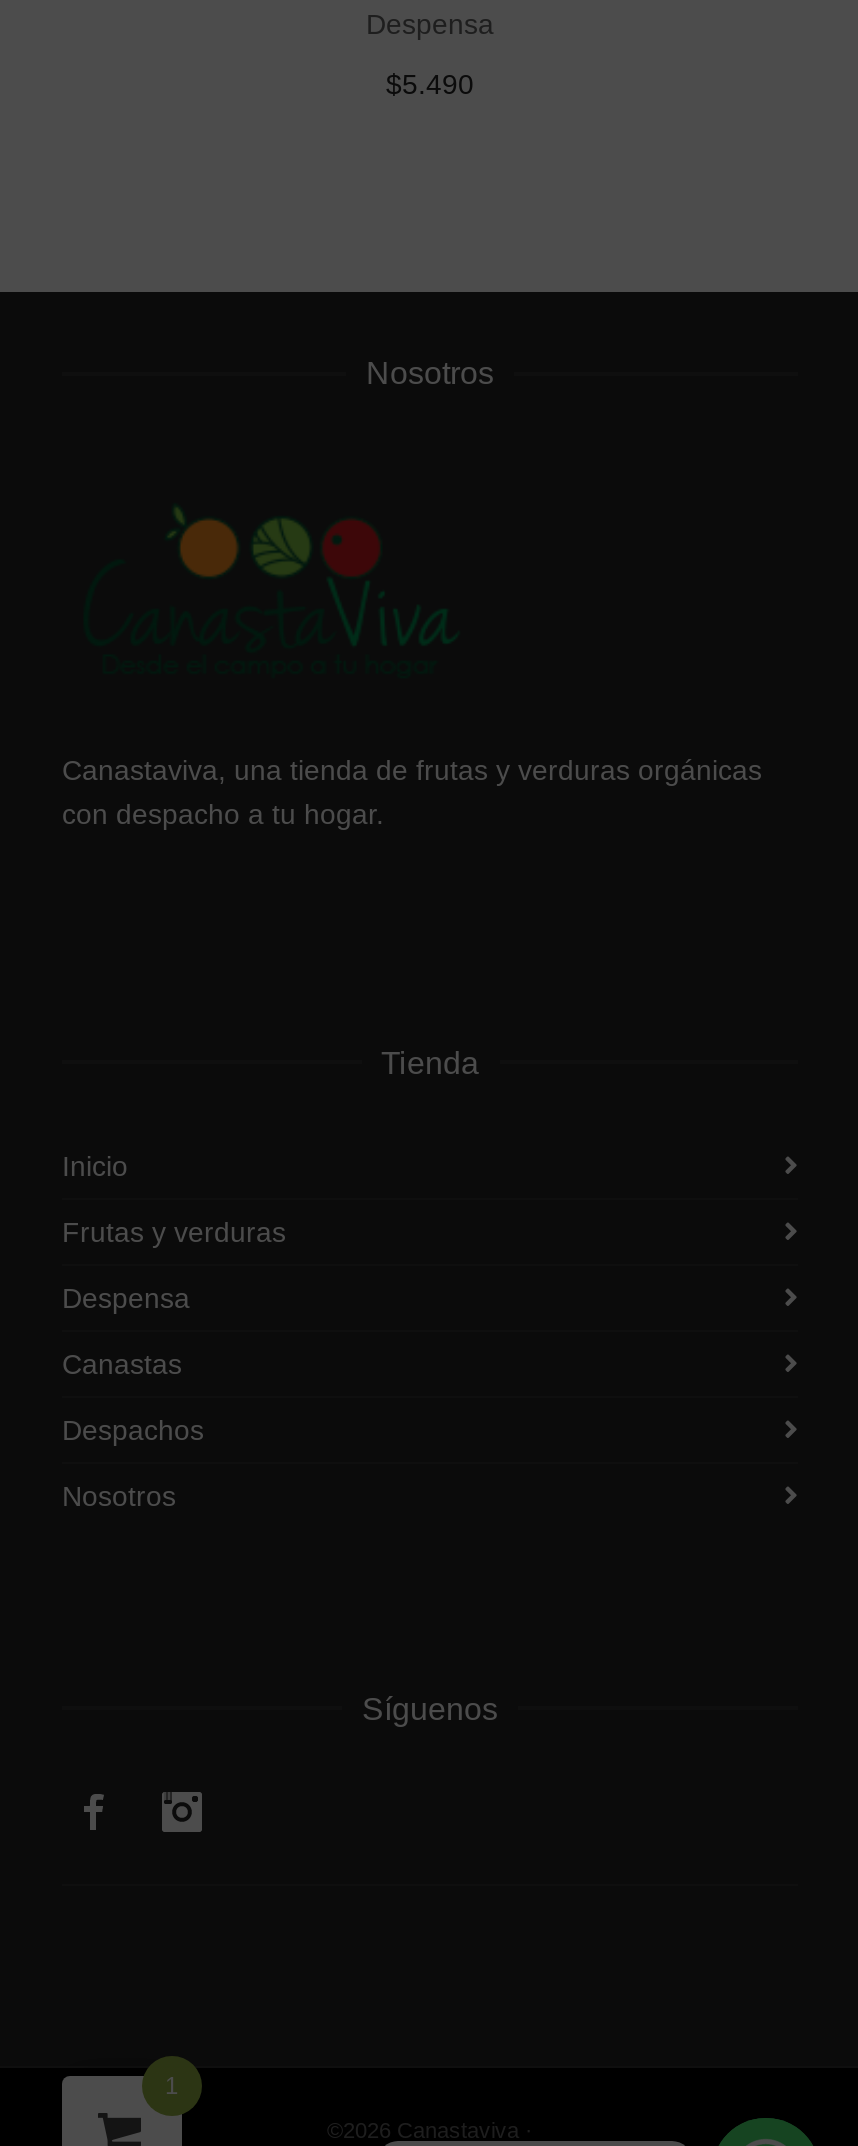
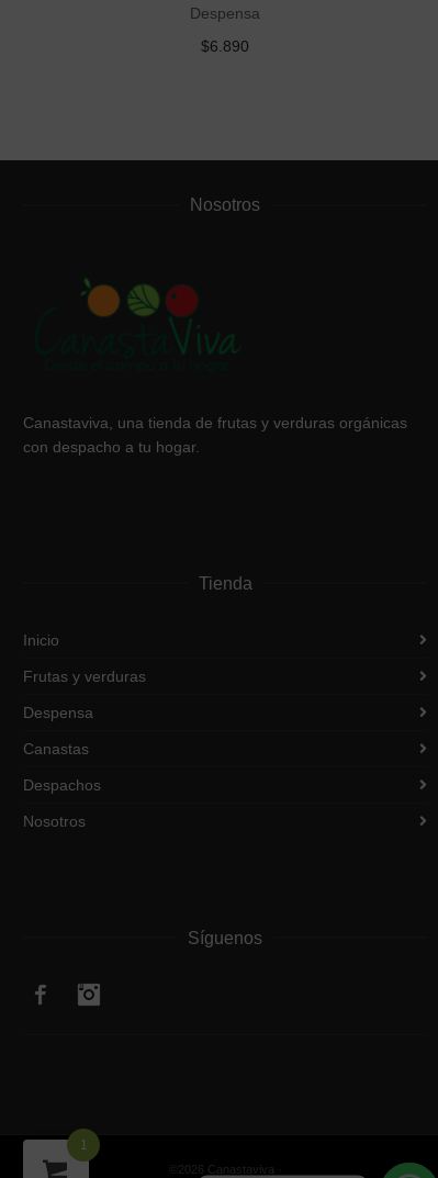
- $5.490
+ $6.890
